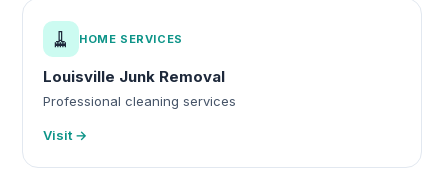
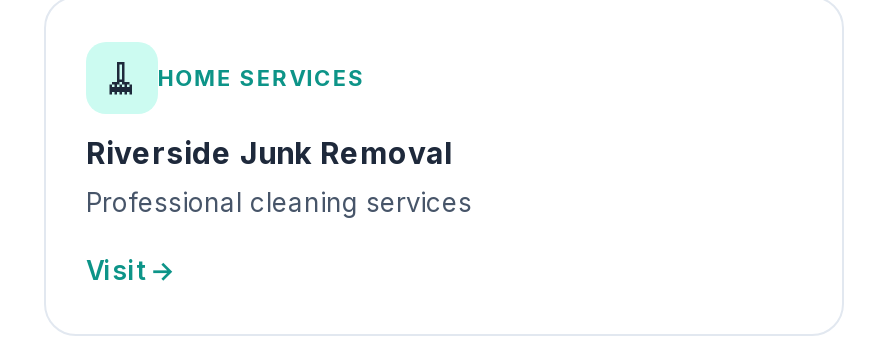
- Louisville Junk Removal
+ Riverside Junk Removal
